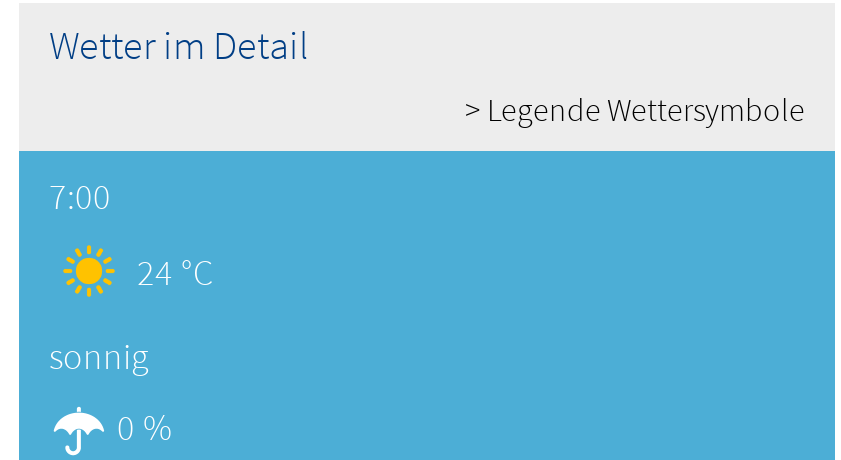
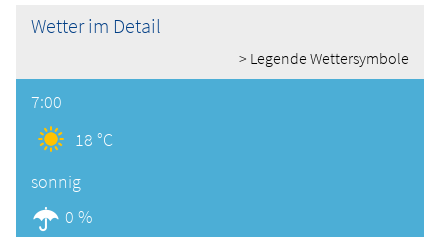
- 24 °C
+ 18 °C
